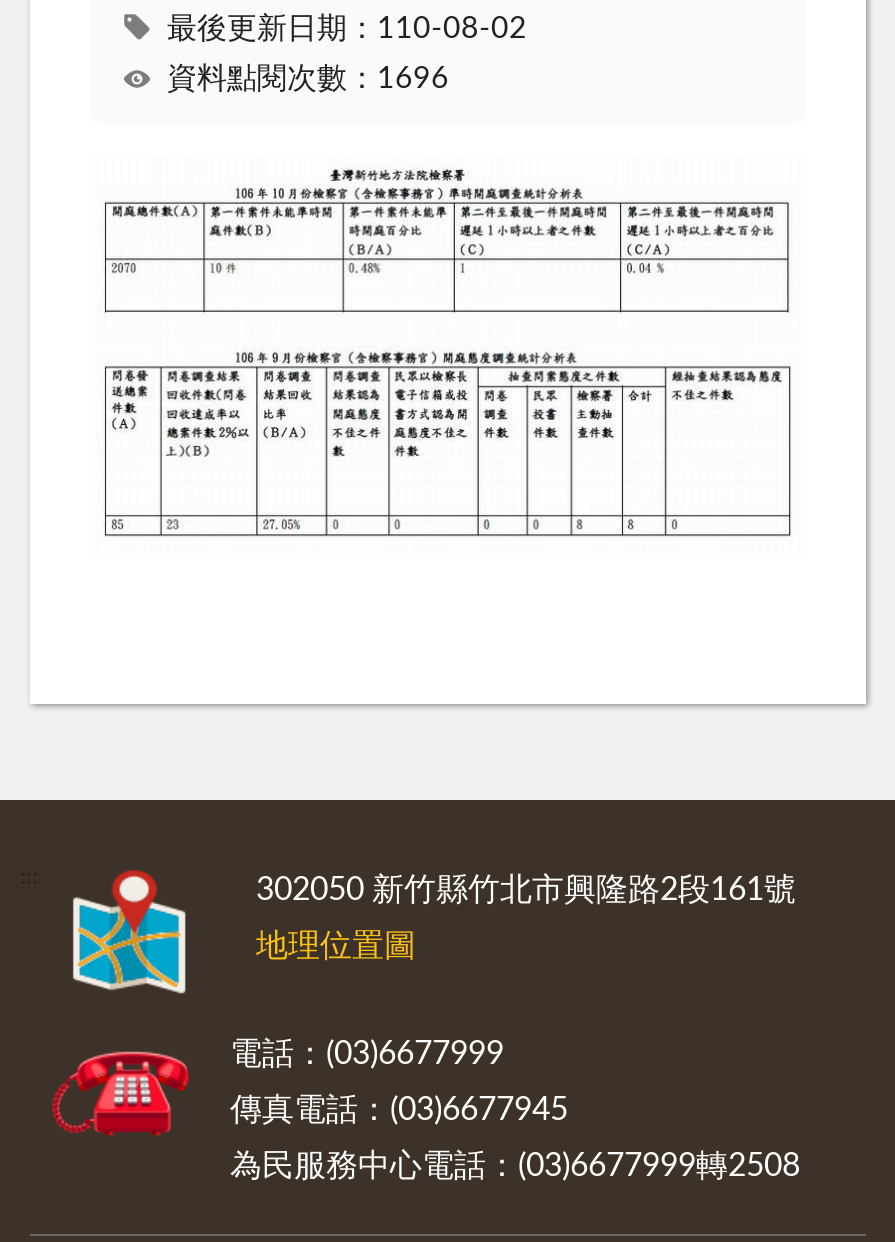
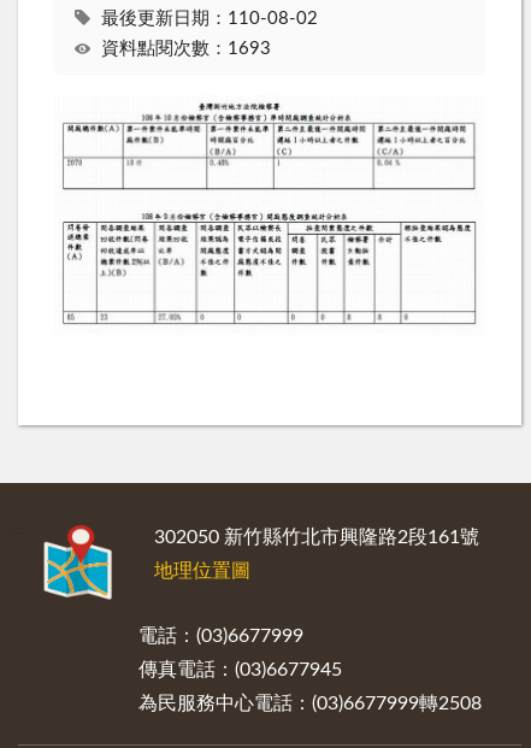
- 資料點閱次數：1696
+ 資料點閱次數：1693

- [image]
